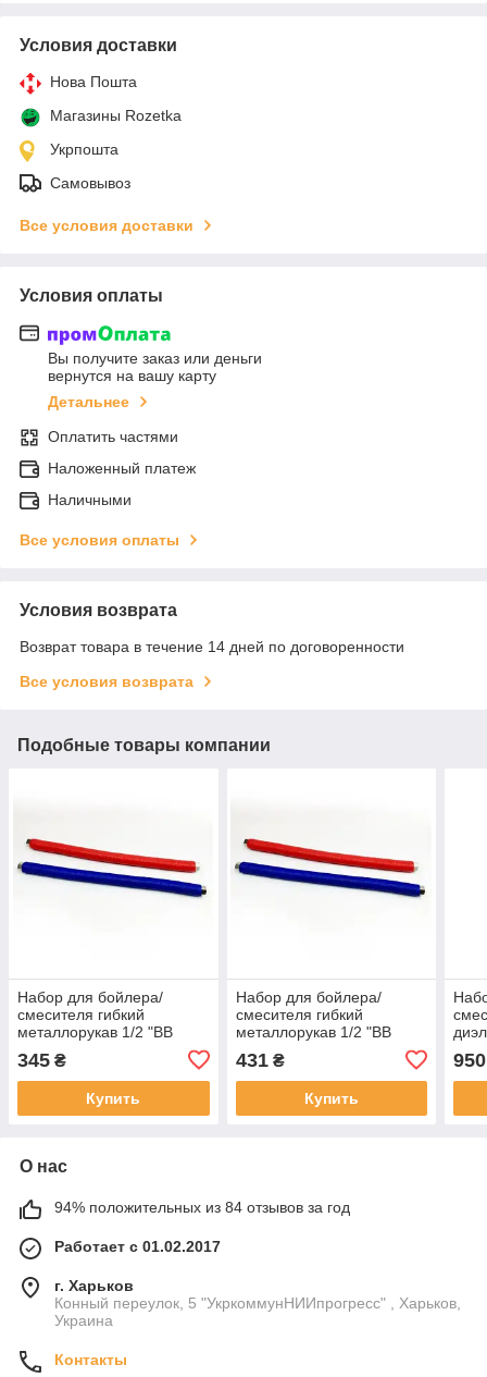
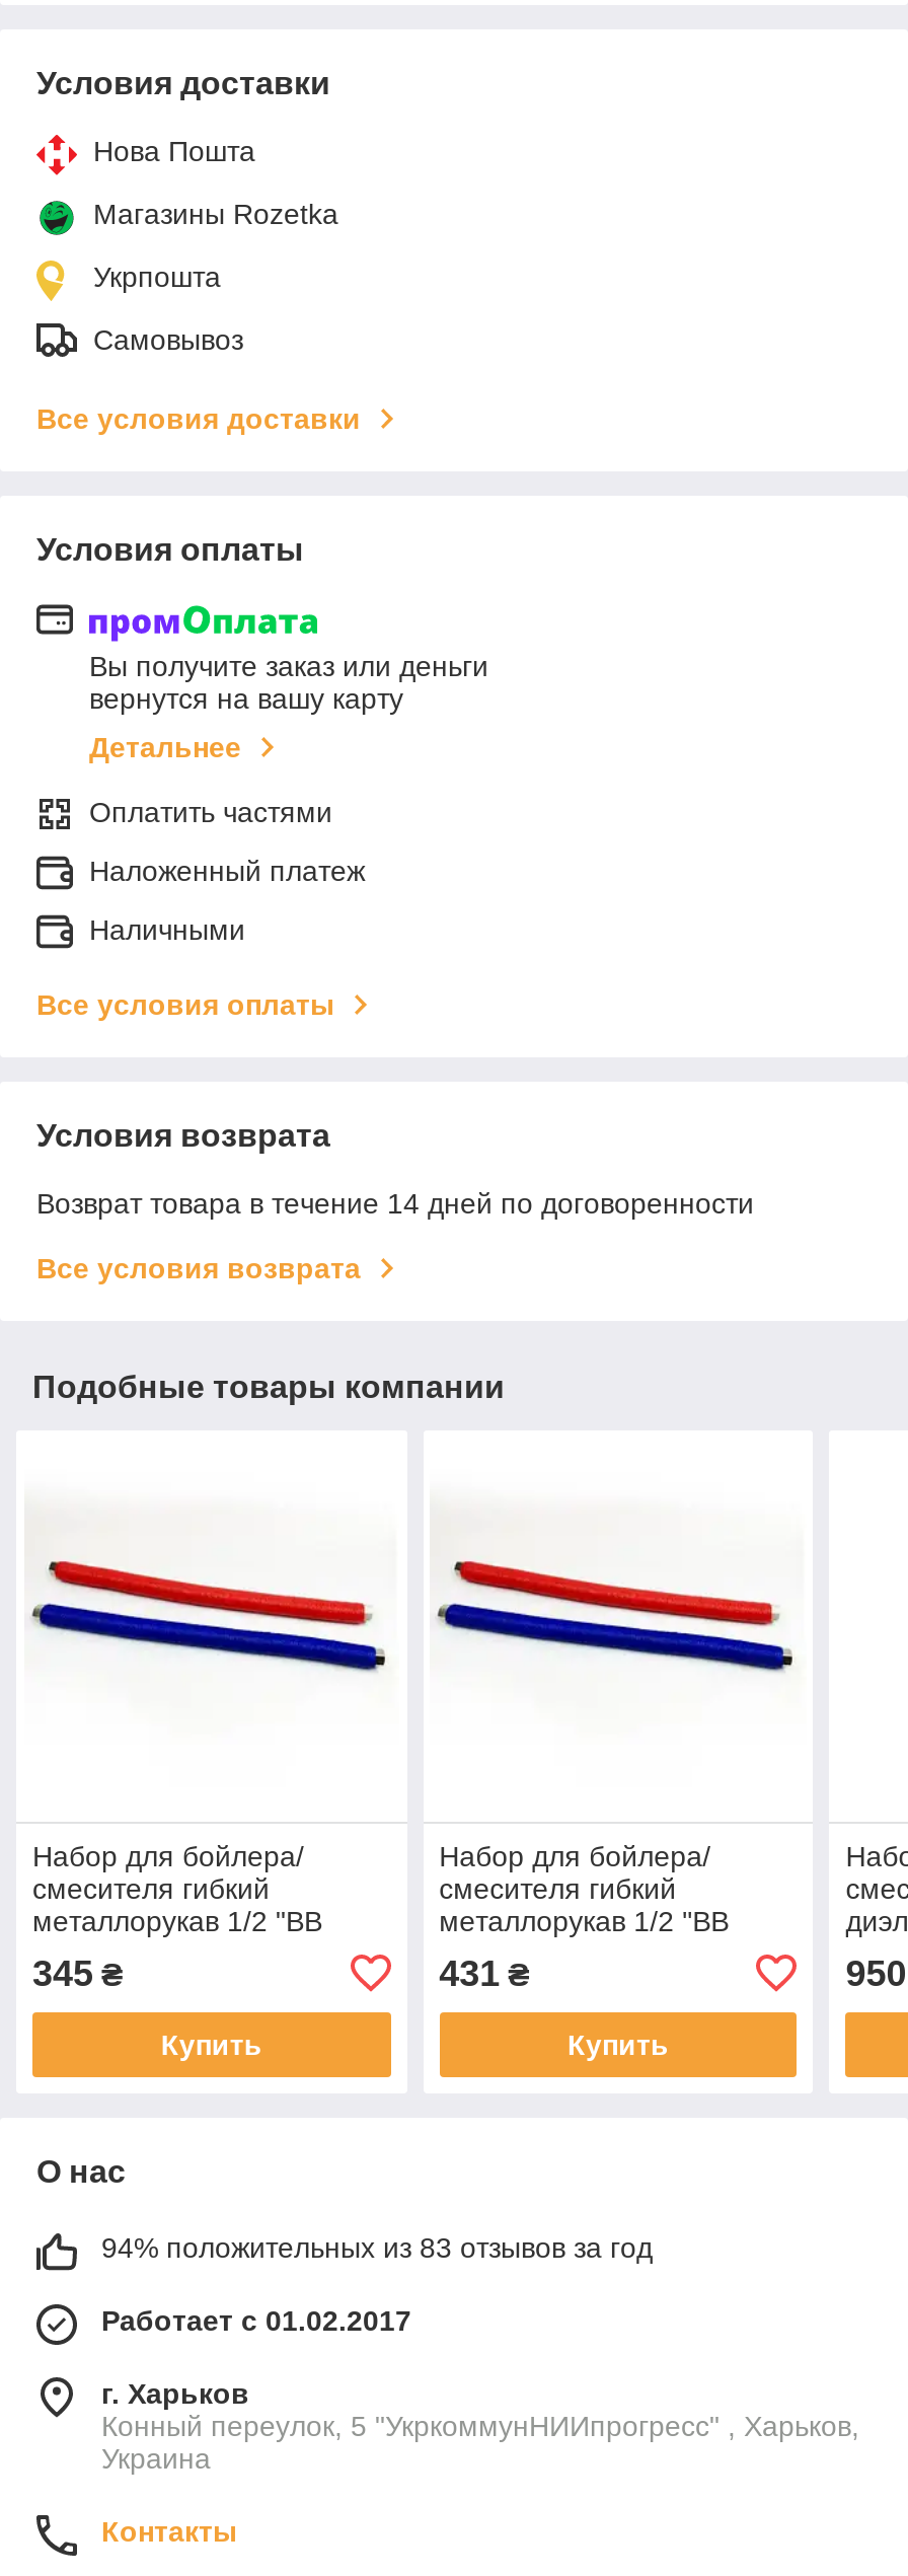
- 94% положительных из 84 отзывов за год
+ 94% положительных из 83 отзывов за год
